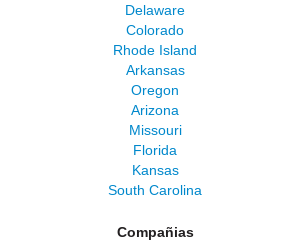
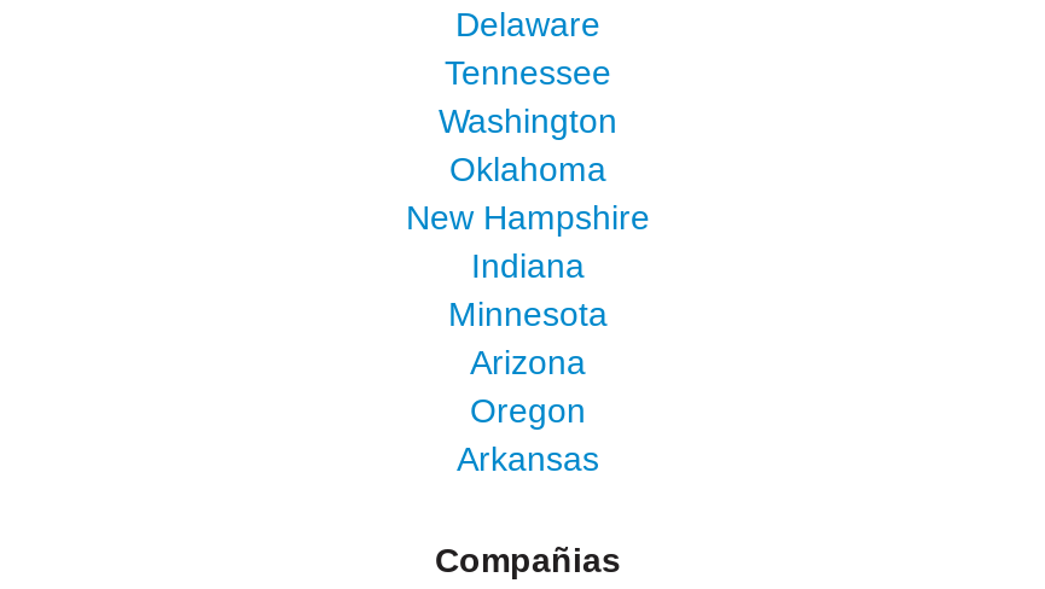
- Colorado
- Rhode Island
+ Tennessee
+ Washington
+ Oklahoma
+ New Hampshire
+ Indiana
+ Minnesota

moved down: Arkansas

moved up: Oregon | Arizona

- Missouri
- Florida
- Kansas
- South Carolina
